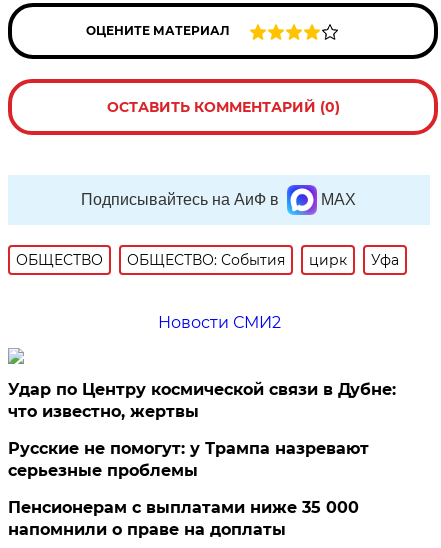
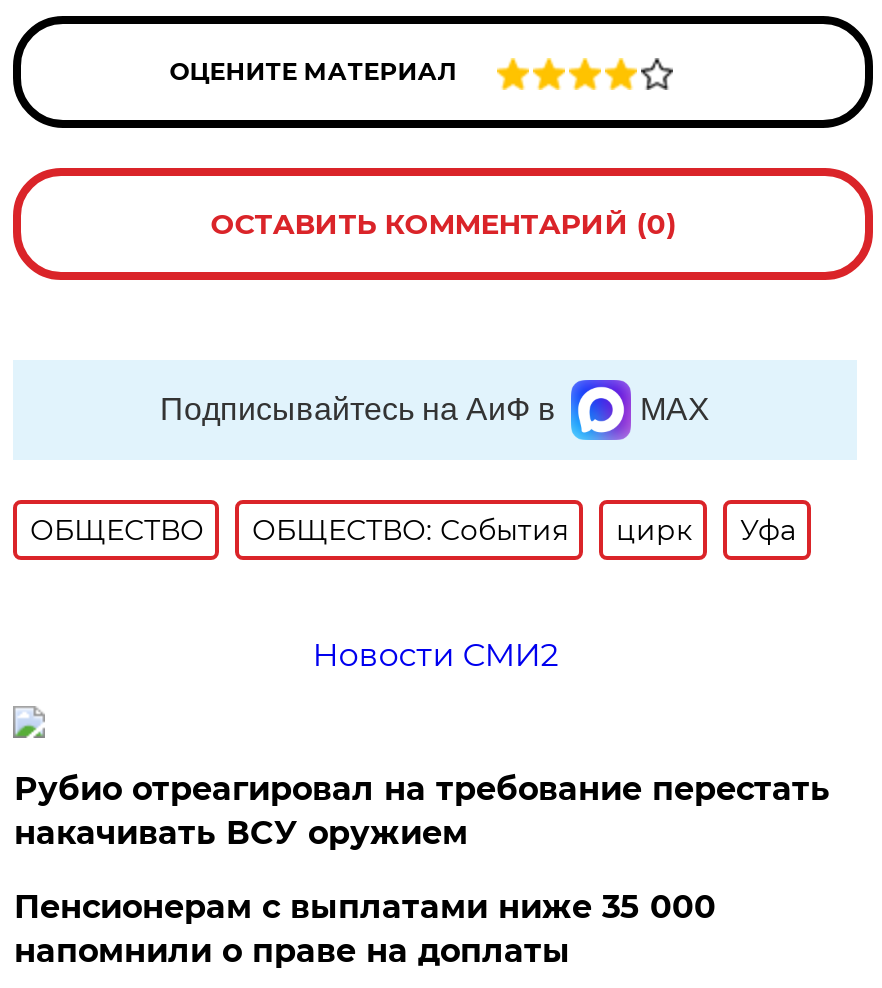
- Удар по Центру космической связи в Дубне:
- что известно, жертвы
- Русские не помогут: у Трампа назревают
- серьезные проблемы
+ Рубио отреагировал на требование перестать
+ накачивать ВСУ оружием
